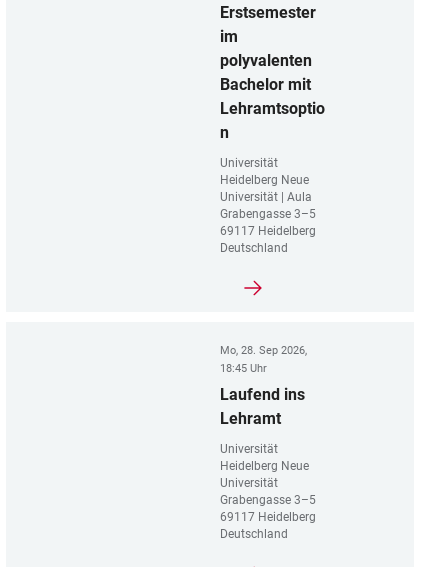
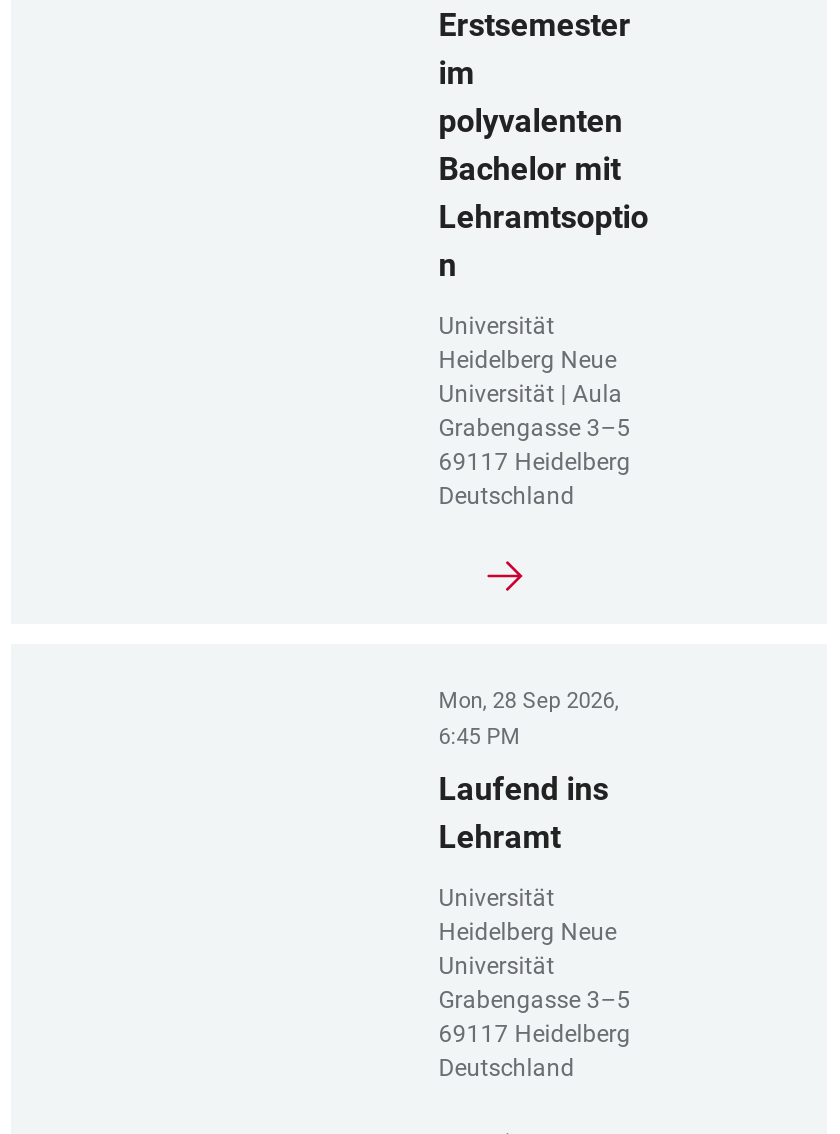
- Mo, 28. Sep 2026,
- 18:45 Uhr
+ Mon, 28 Sep 2026,
+ 6:45 PM
